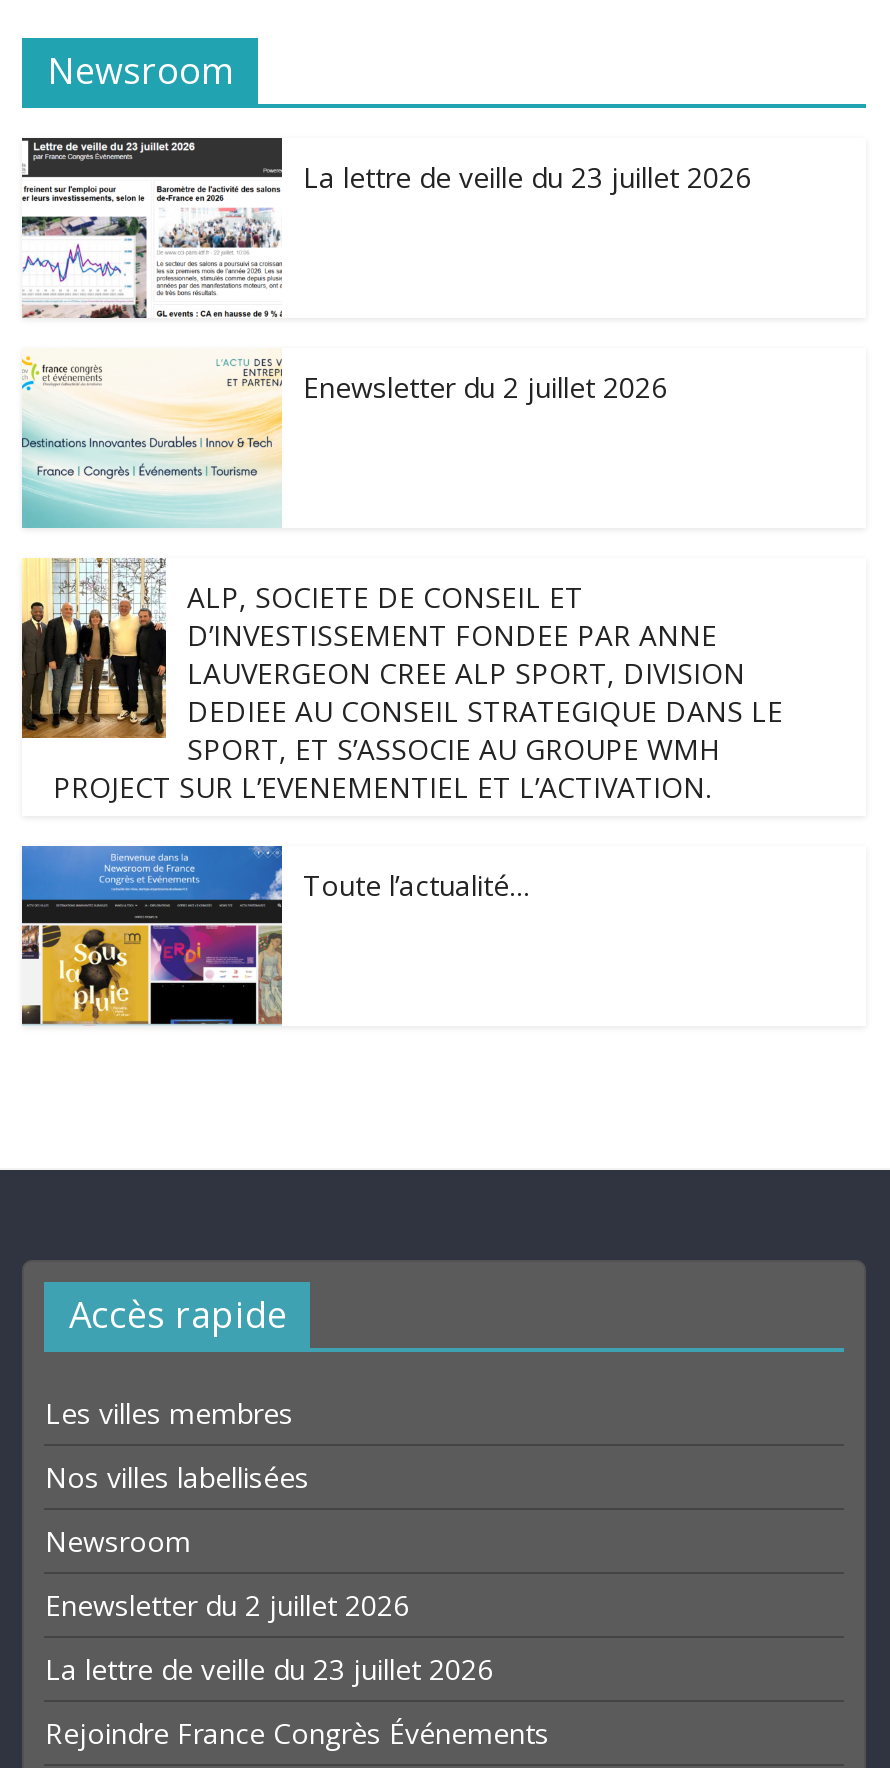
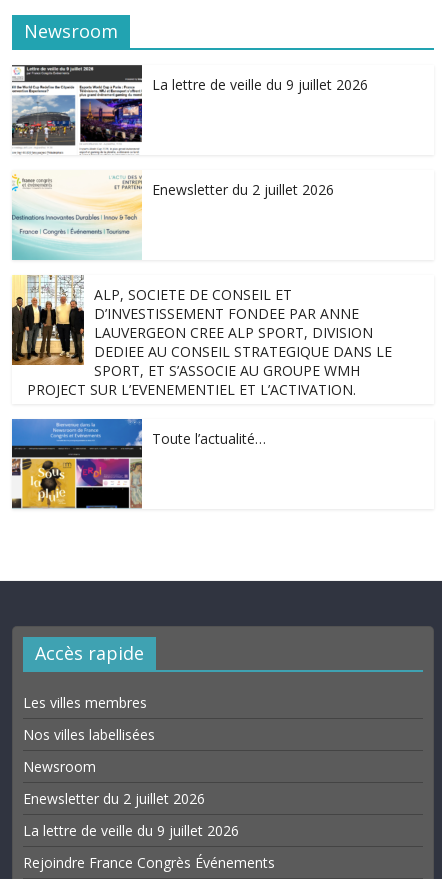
- [image]
- La lettre de veille du 23 juillet 2026
+ [image]
+ La lettre de veille du 9 juillet 2026

- La lettre de veille du 23 juillet 2026
+ La lettre de veille du 9 juillet 2026
